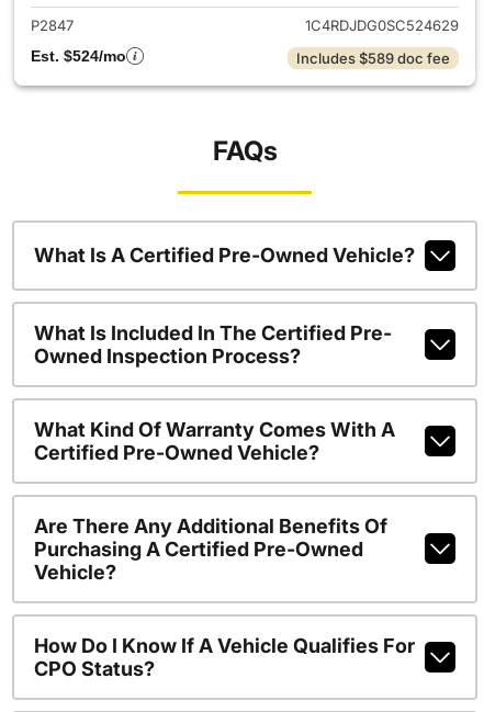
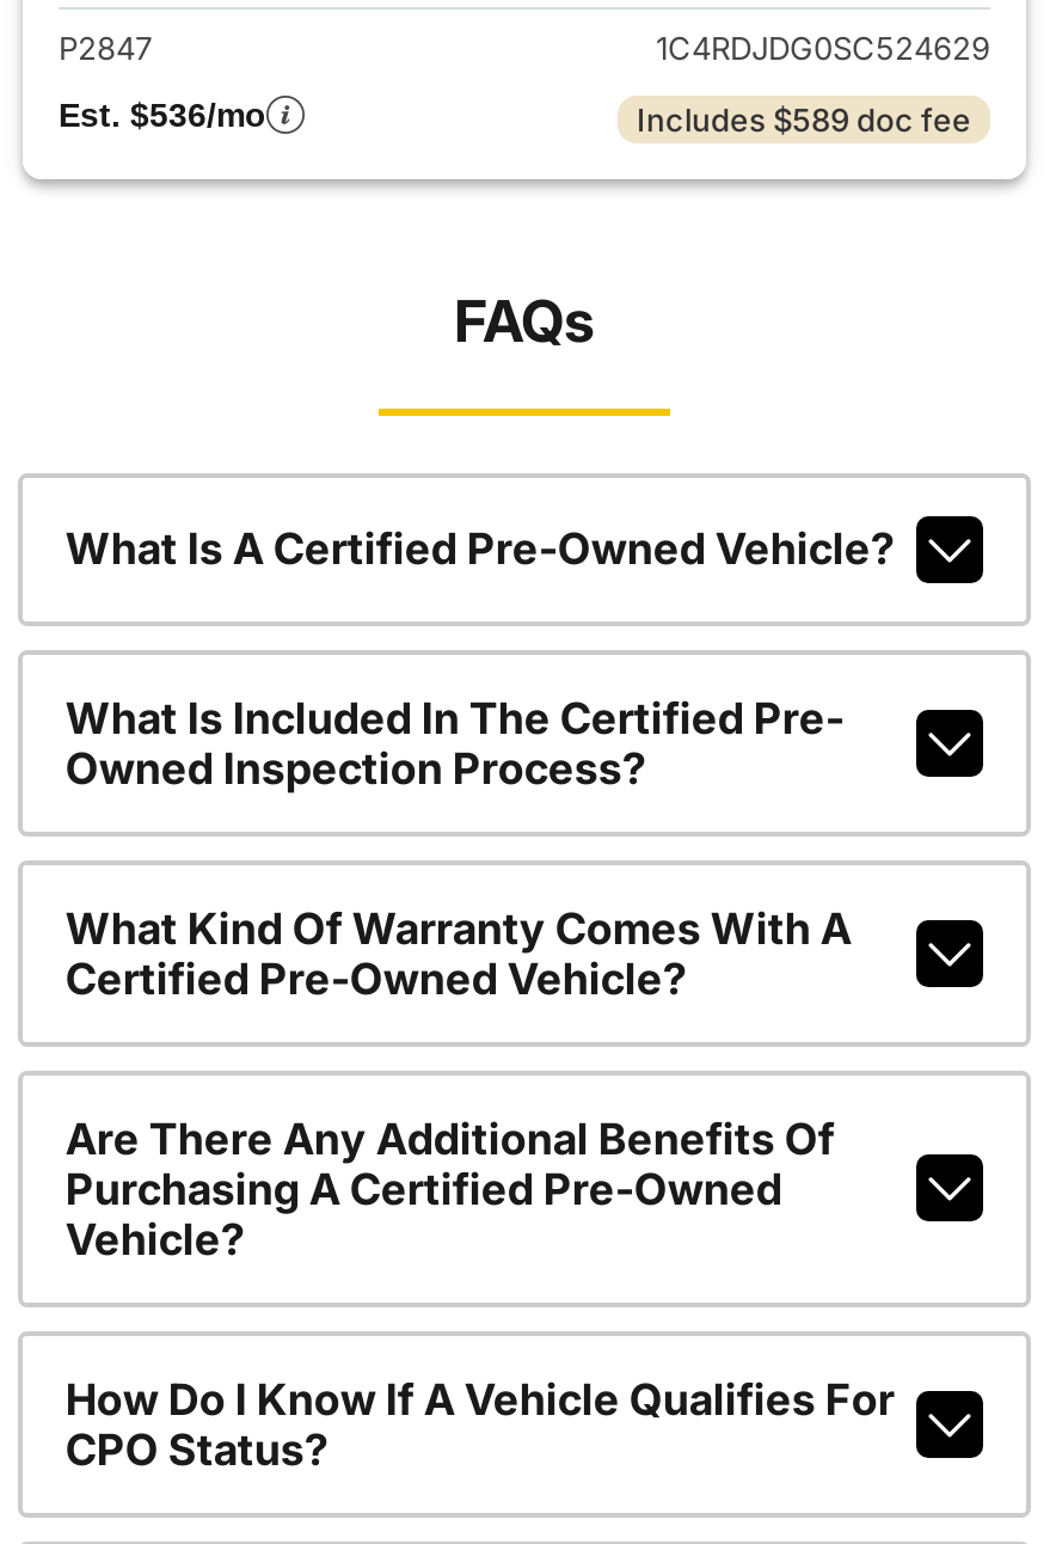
- Est. $524/mo
+ Est. $536/mo
